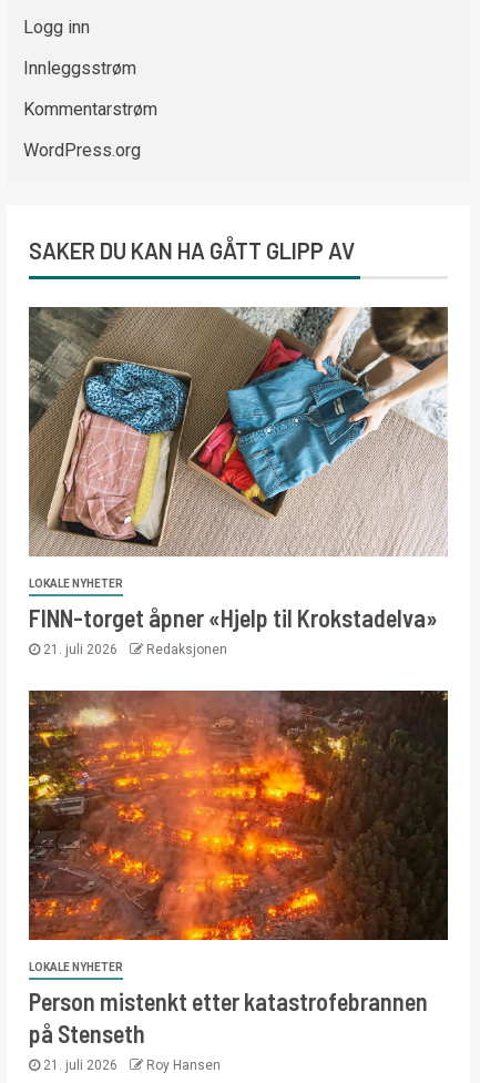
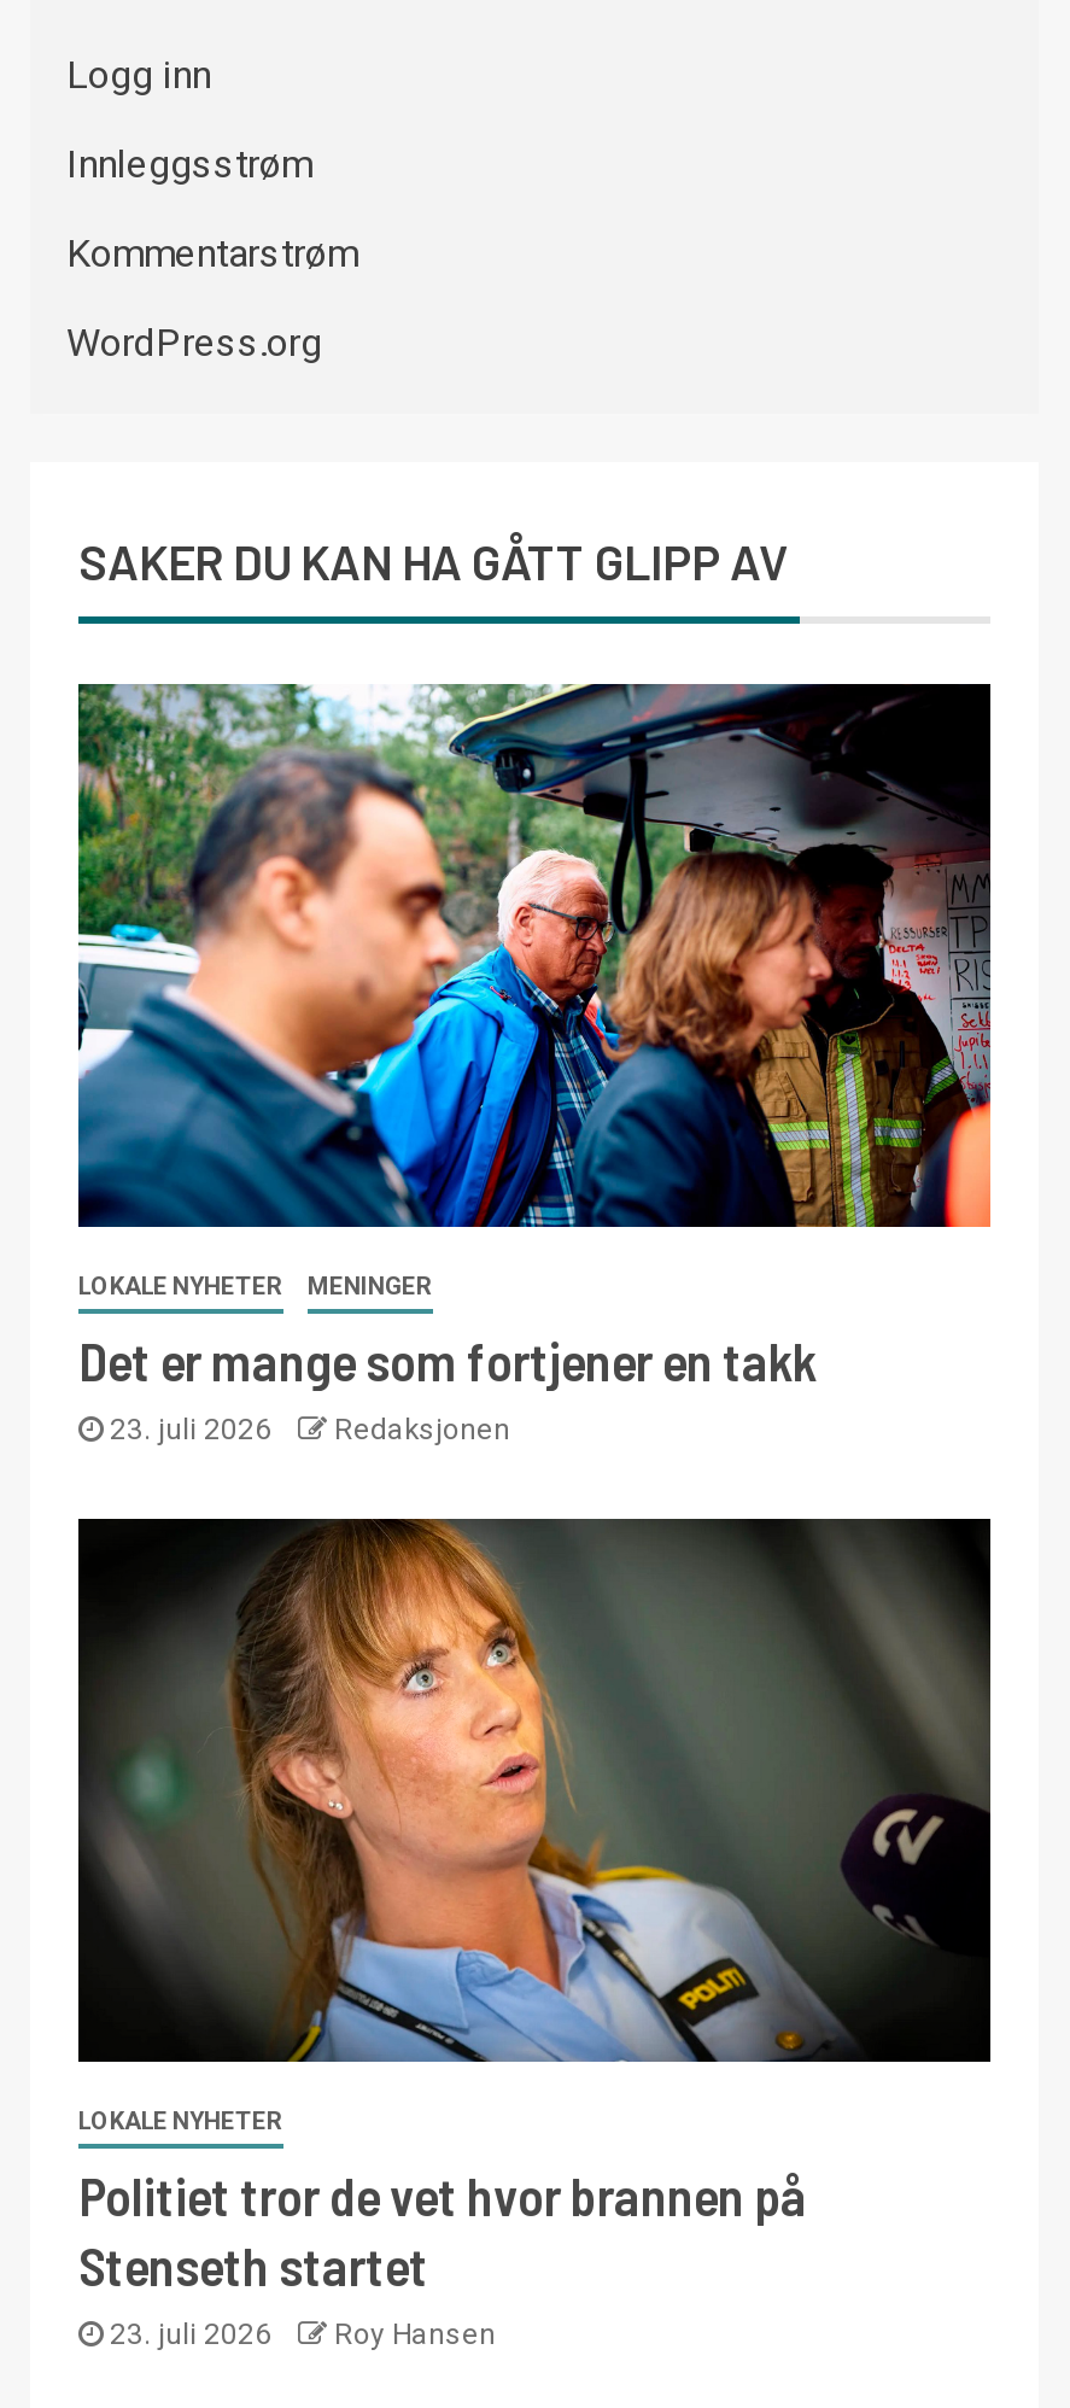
- [image]
+ [image]

- FINN-torget åpner «Hjelp til Krokstadelva»
- 21. juli 2026
+ MENINGER
+ Det er mange som fortjener en takk
+ 23. juli 2026

- [image]
+ [image]

- Person mistenkt etter katastrofebrannen
- på Stenseth
- 21. juli 2026
+ Politiet tror de vet hvor brannen på
+ Stenseth startet
+ 23. juli 2026
